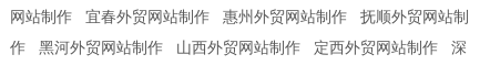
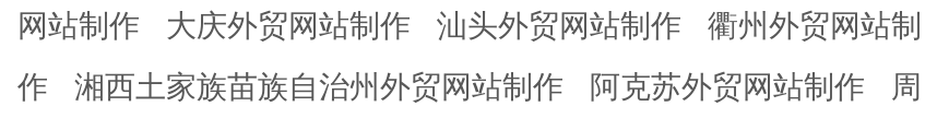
- 宜春外贸网站制作
+ 大庆外贸网站制作

- 惠州外贸网站制作
+ 汕头外贸网站制作

- 抚顺外贸网站制
+ 衢州外贸网站制

- 黑河外贸网站制作
- 山西外贸网站制作
- 定西外贸网站制作
- 深
+ 湘西土家族苗族自治州外贸网站制作
+ 阿克苏外贸网站制作
+ 周
